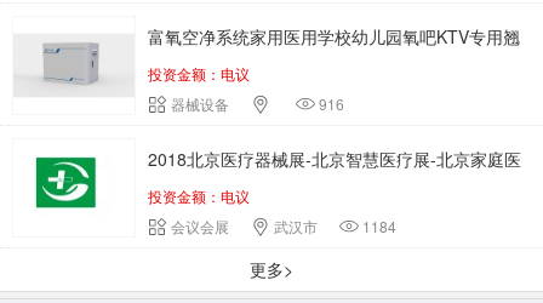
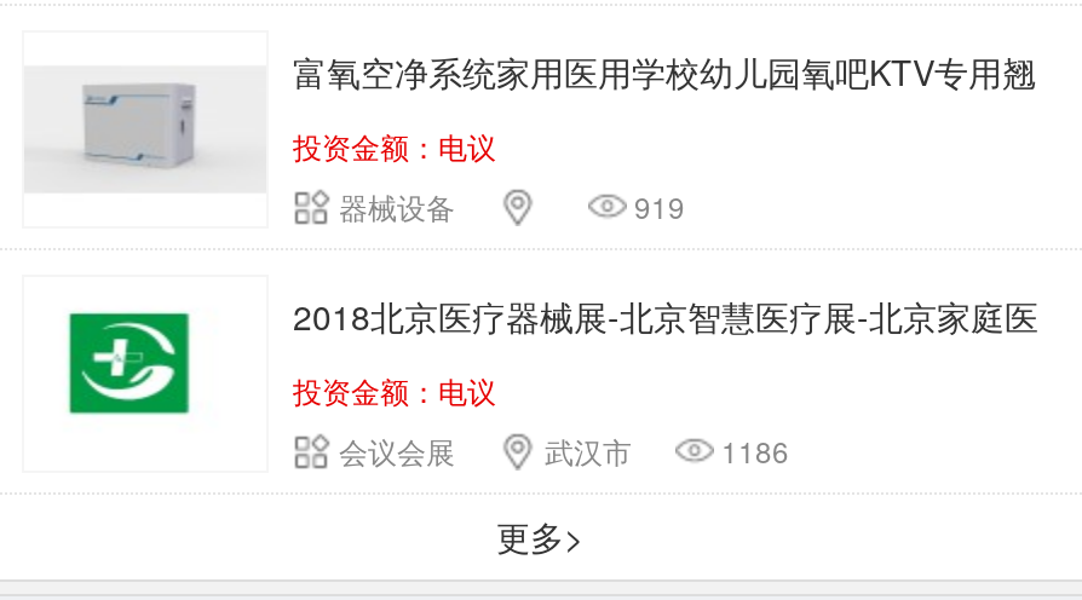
- 916
+ 919

- 会议会展 武汉市 1184
+ 会议会展 武汉市 1186
